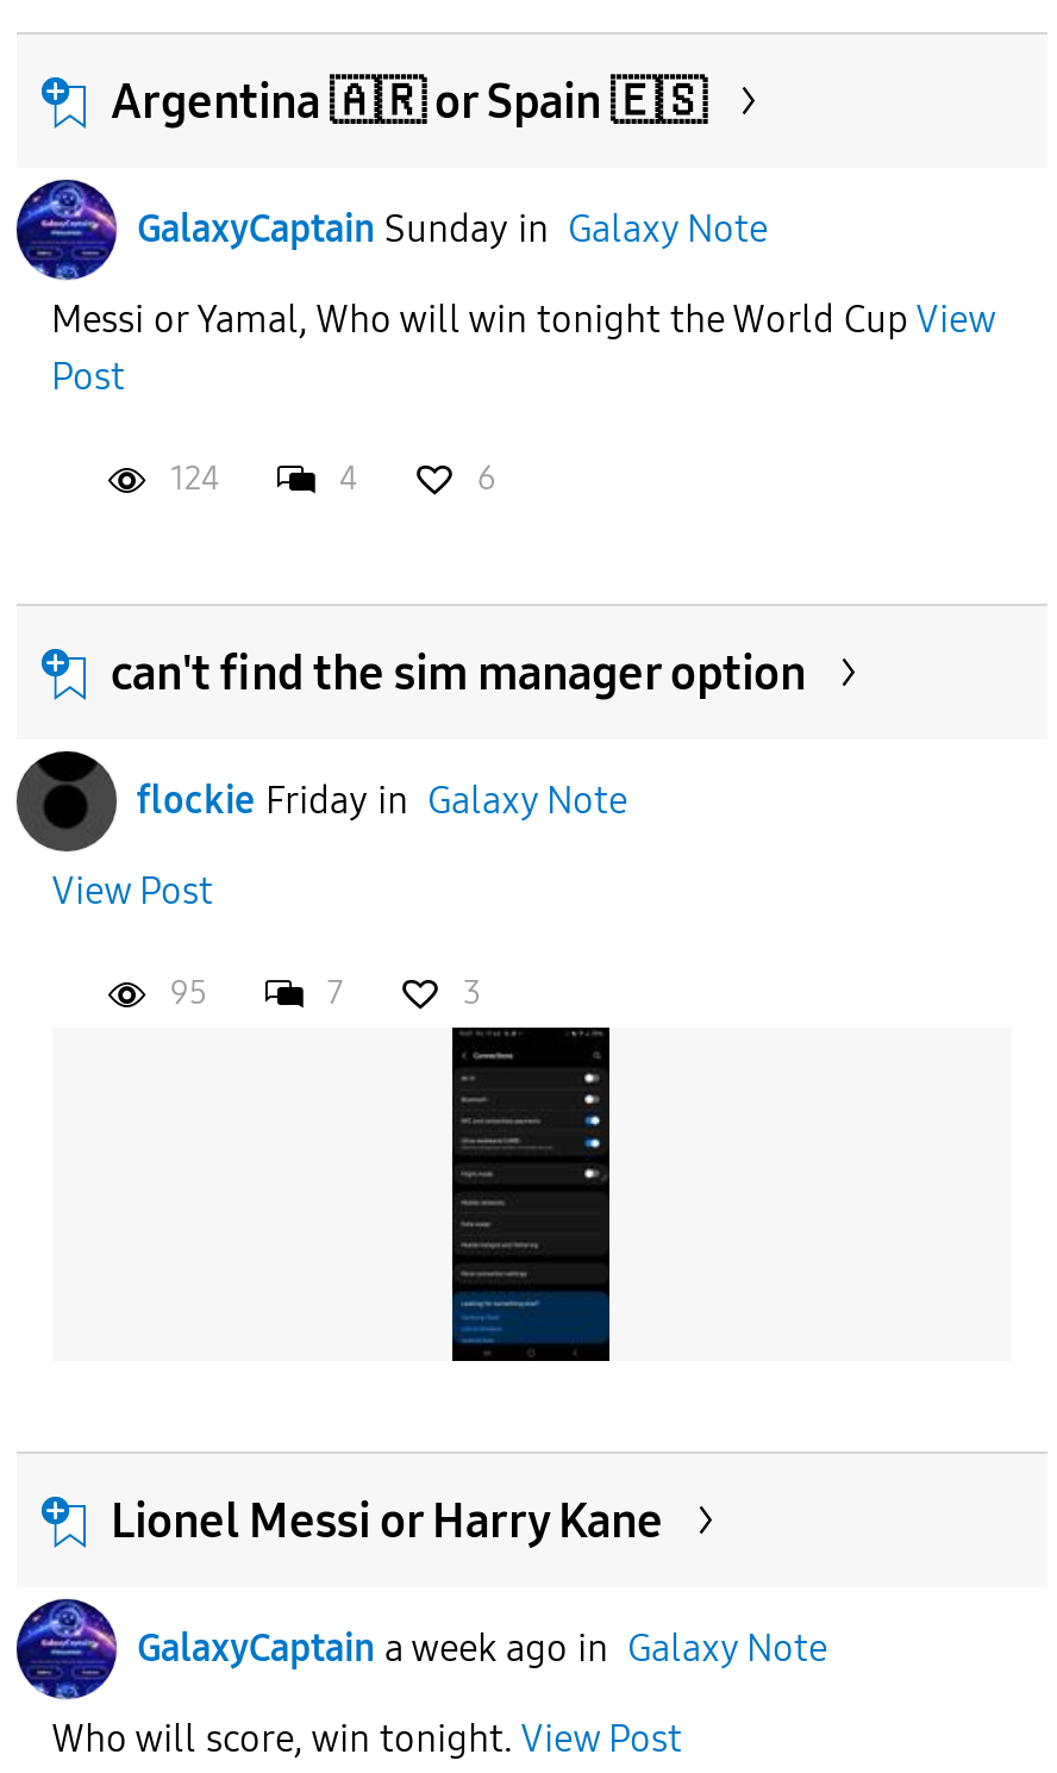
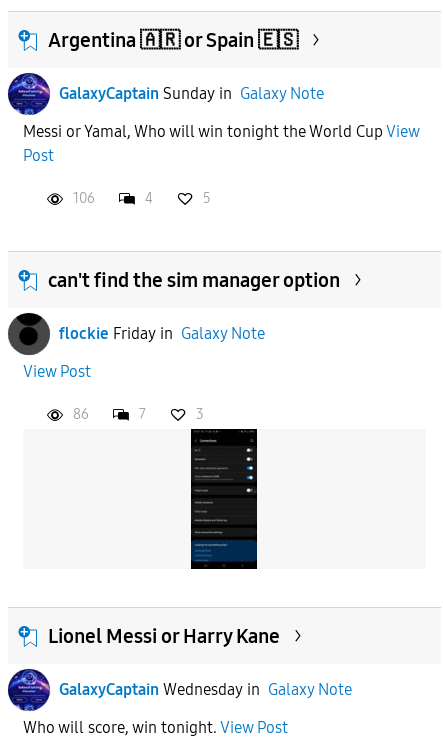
- 124
+ 106

- 6
+ 5

- 95
+ 86

- GalaxyCaptain a week ago in Galaxy Note
+ GalaxyCaptain Wednesday in Galaxy Note
